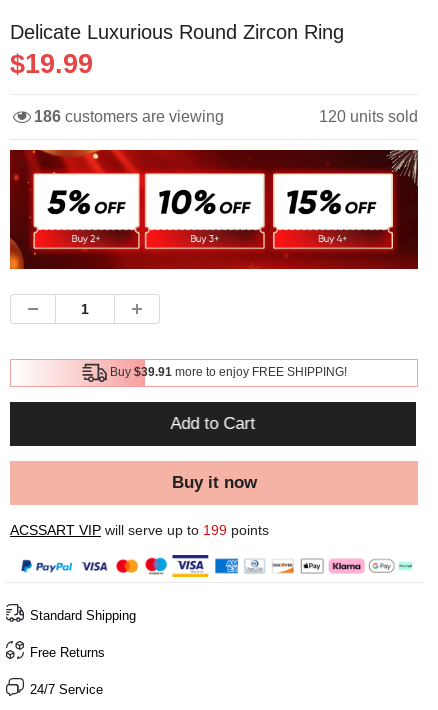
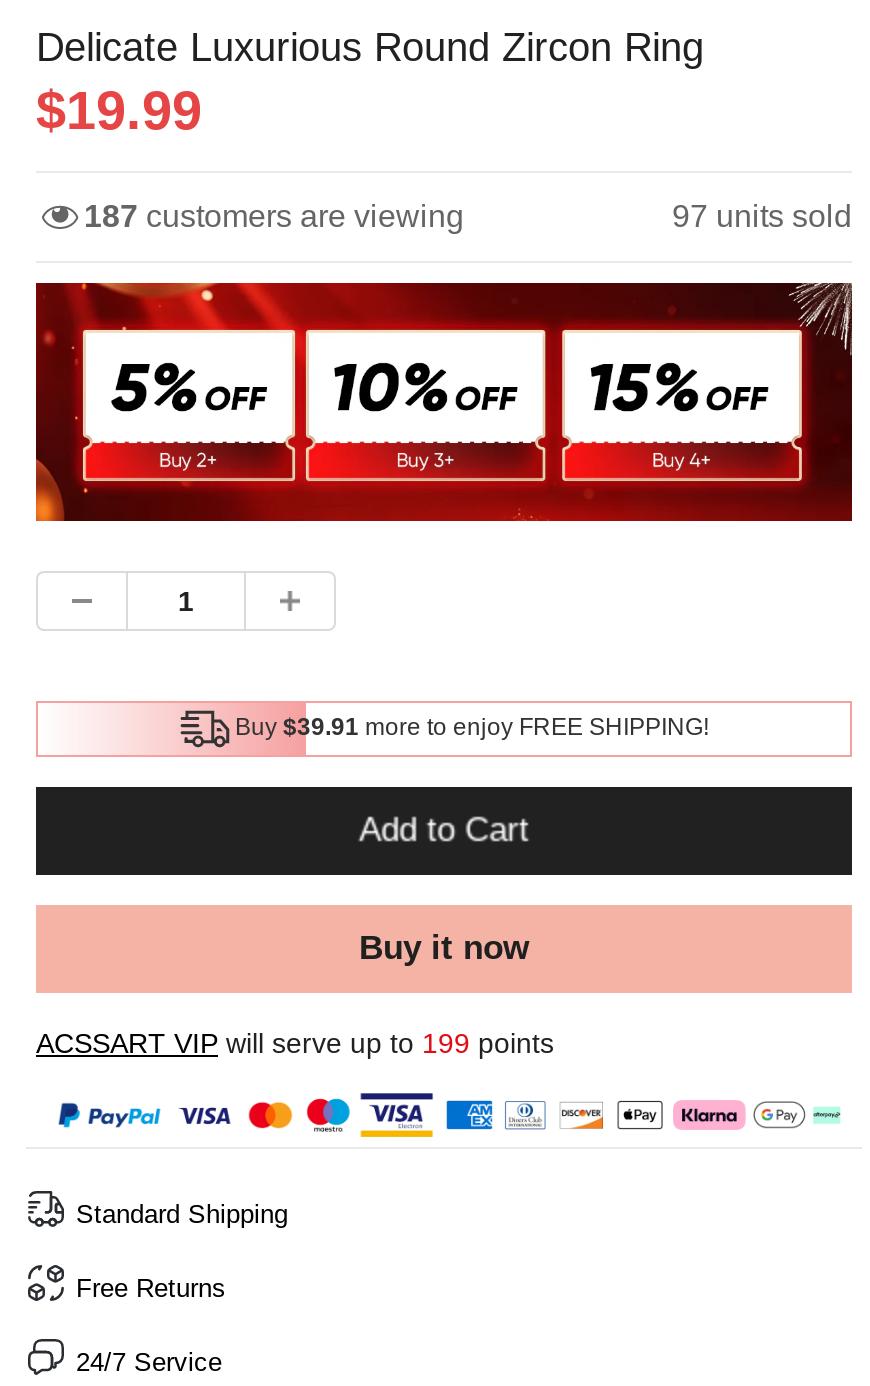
- 186 customers are viewing
+ 187 customers are viewing

- 120 units sold
+ 97 units sold
